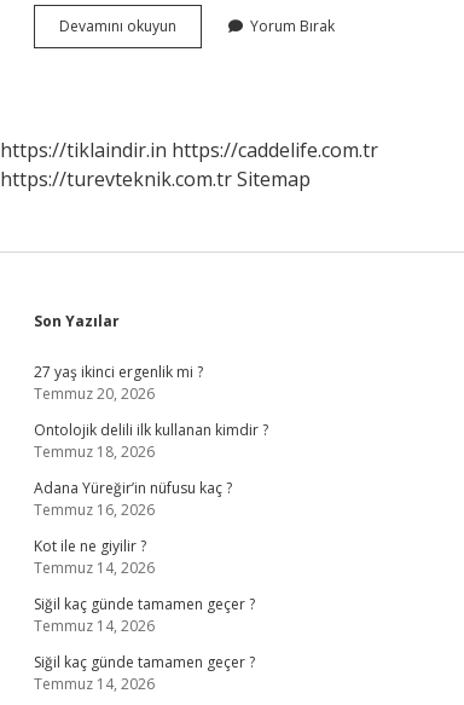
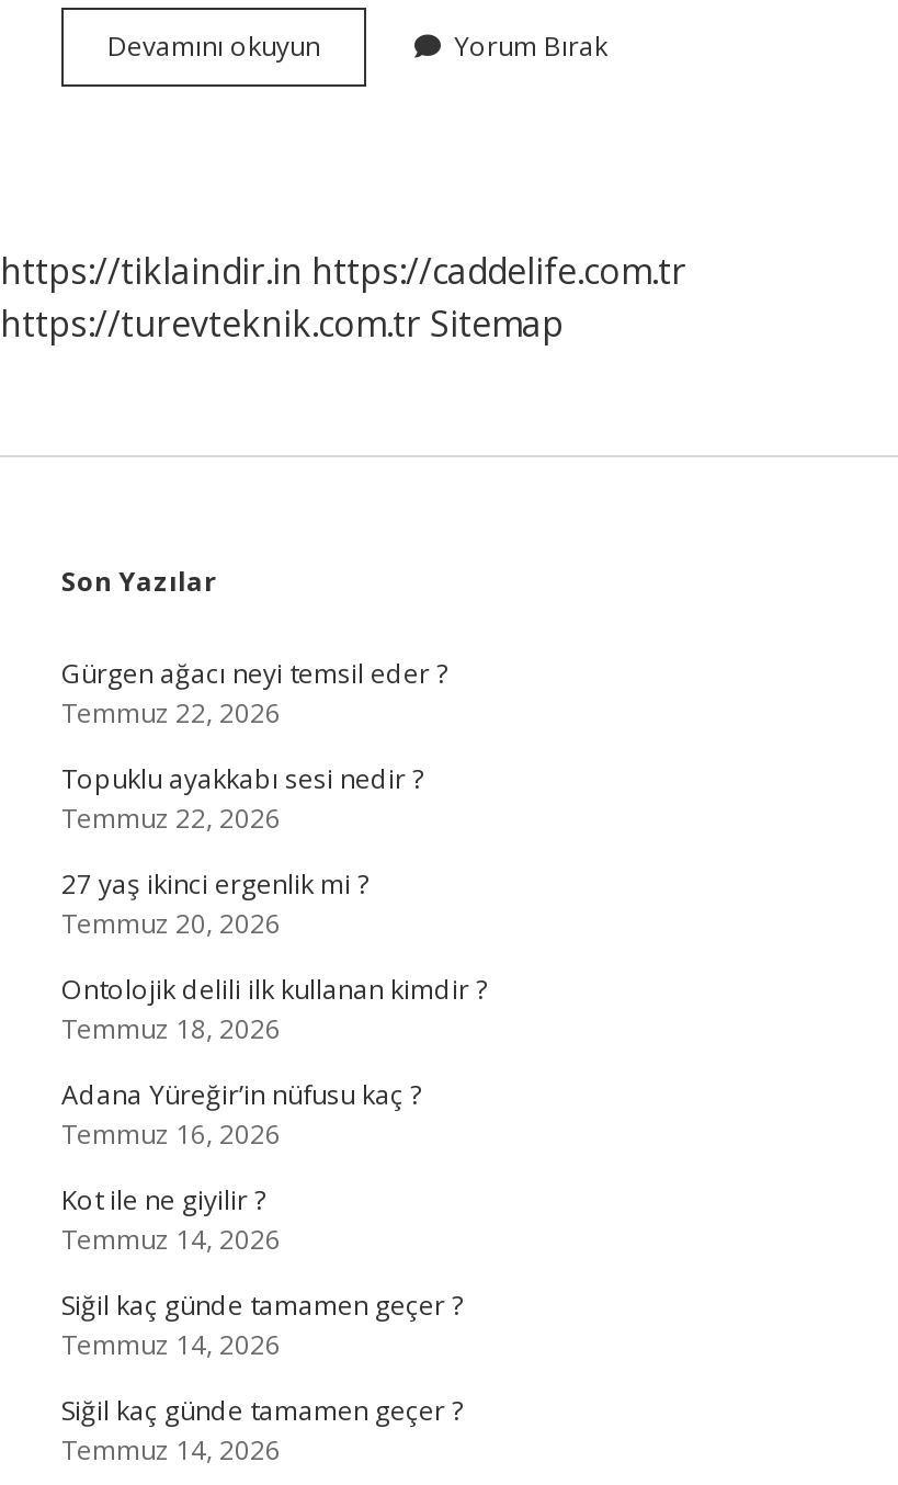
+ Gürgen ağacı neyi temsil eder ?
+ Temmuz 22, 2026
+ Topuklu ayakkabı sesi nedir ?
+ Temmuz 22, 2026
